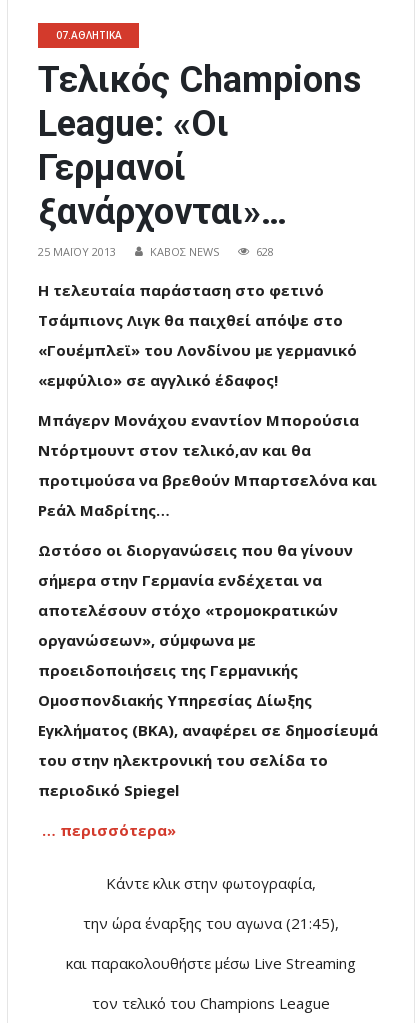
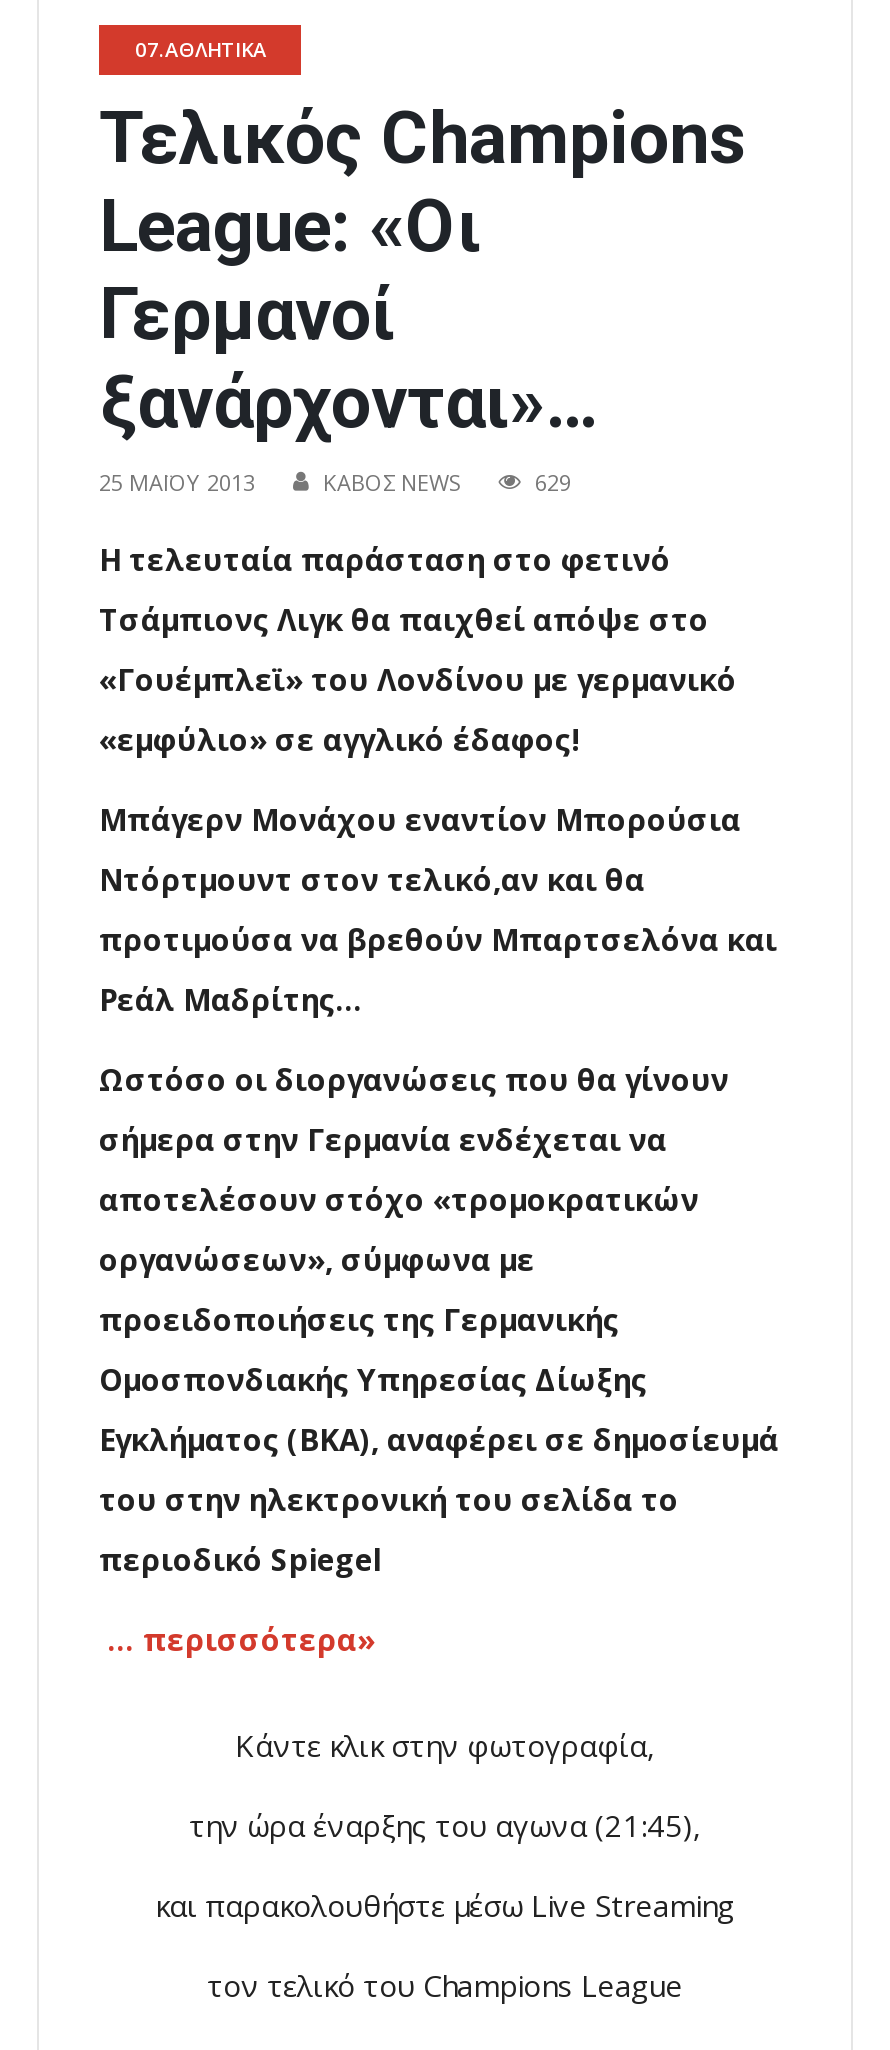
- 628
+ 629
